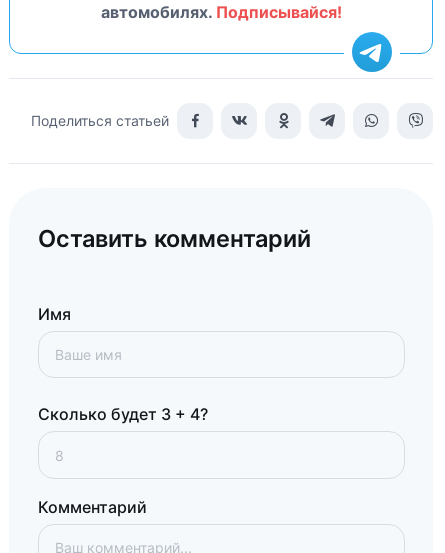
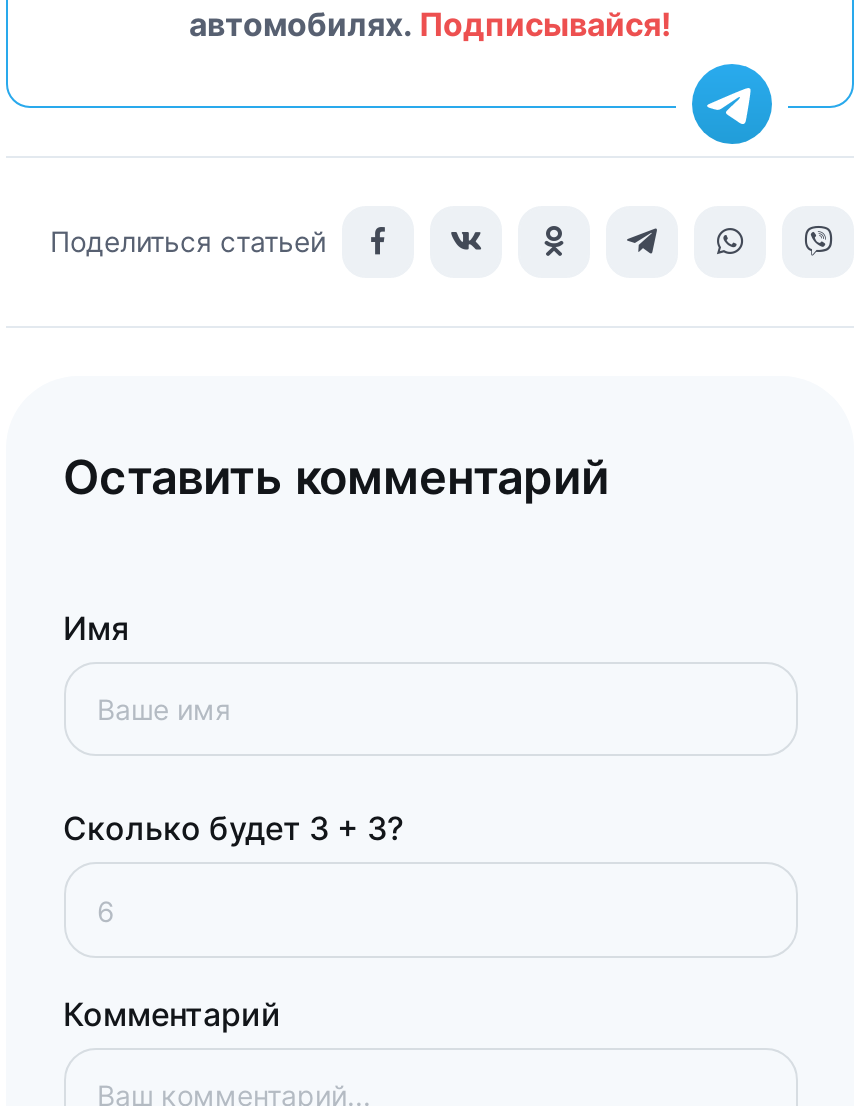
- Сколько будет 3 + 4?
+ Сколько будет 3 + 3?
